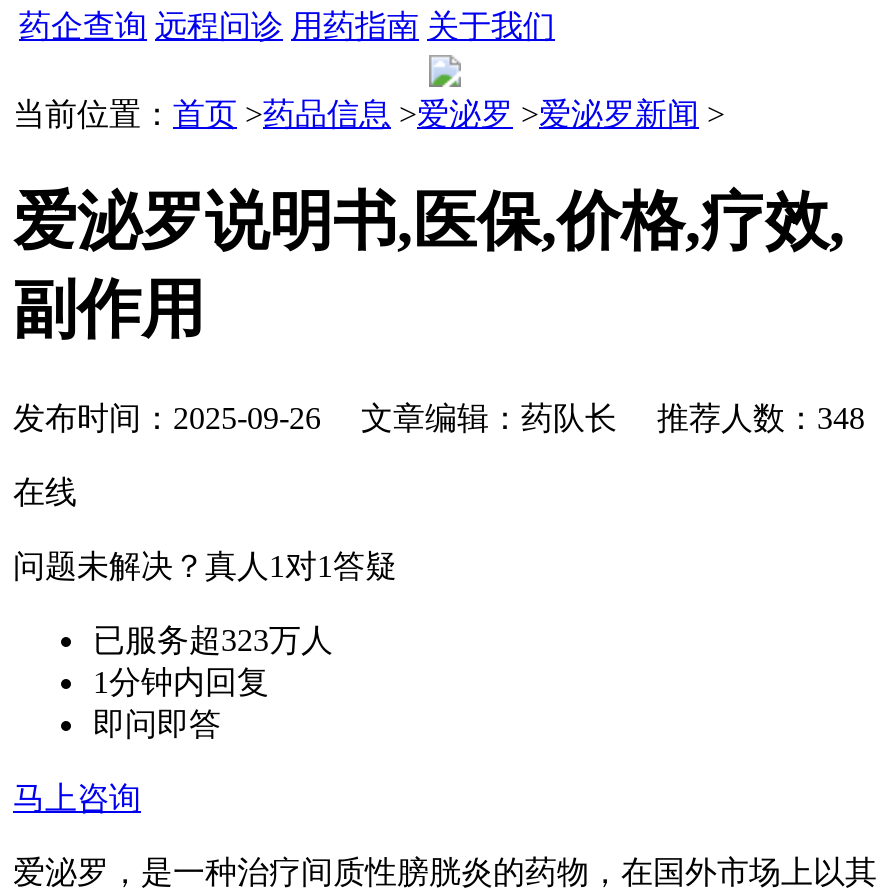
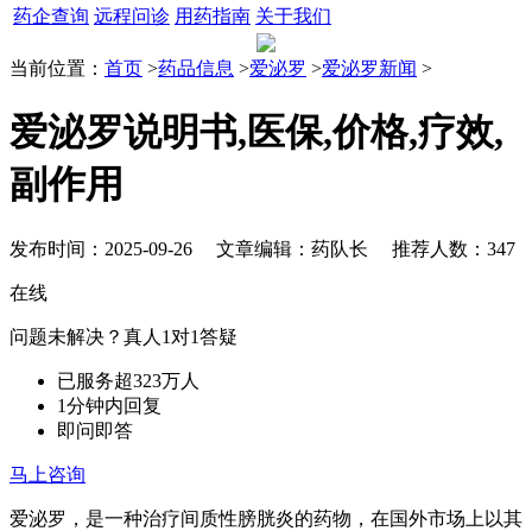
- 发布时间：2025-09-26 文章编辑：药队长 推荐人数：348
+ 发布时间：2025-09-26 文章编辑：药队长 推荐人数：347
